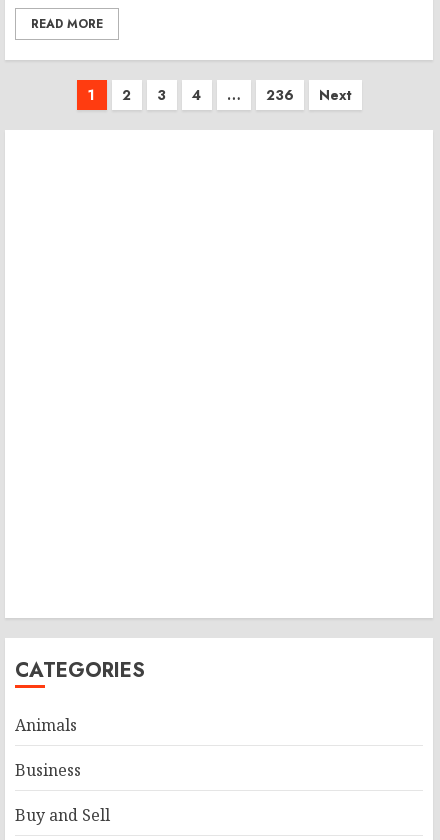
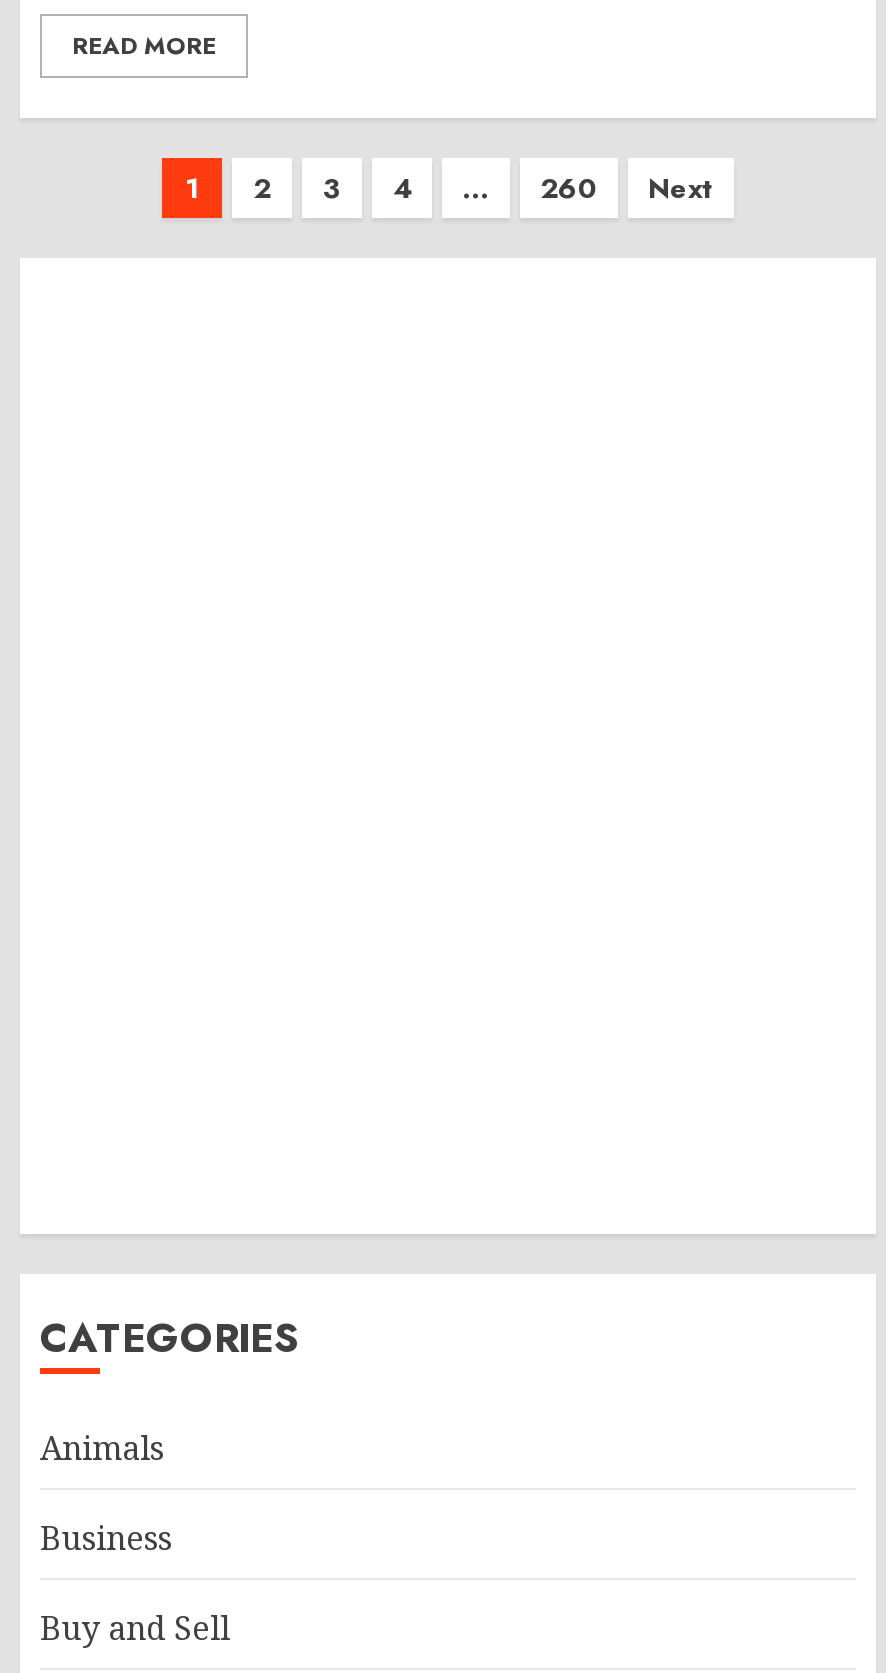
- 236
+ 260
